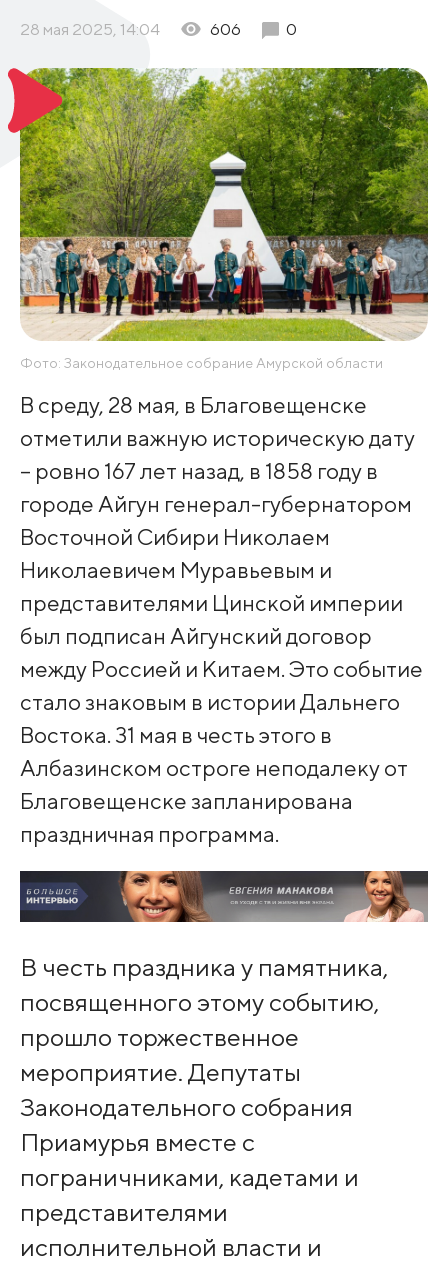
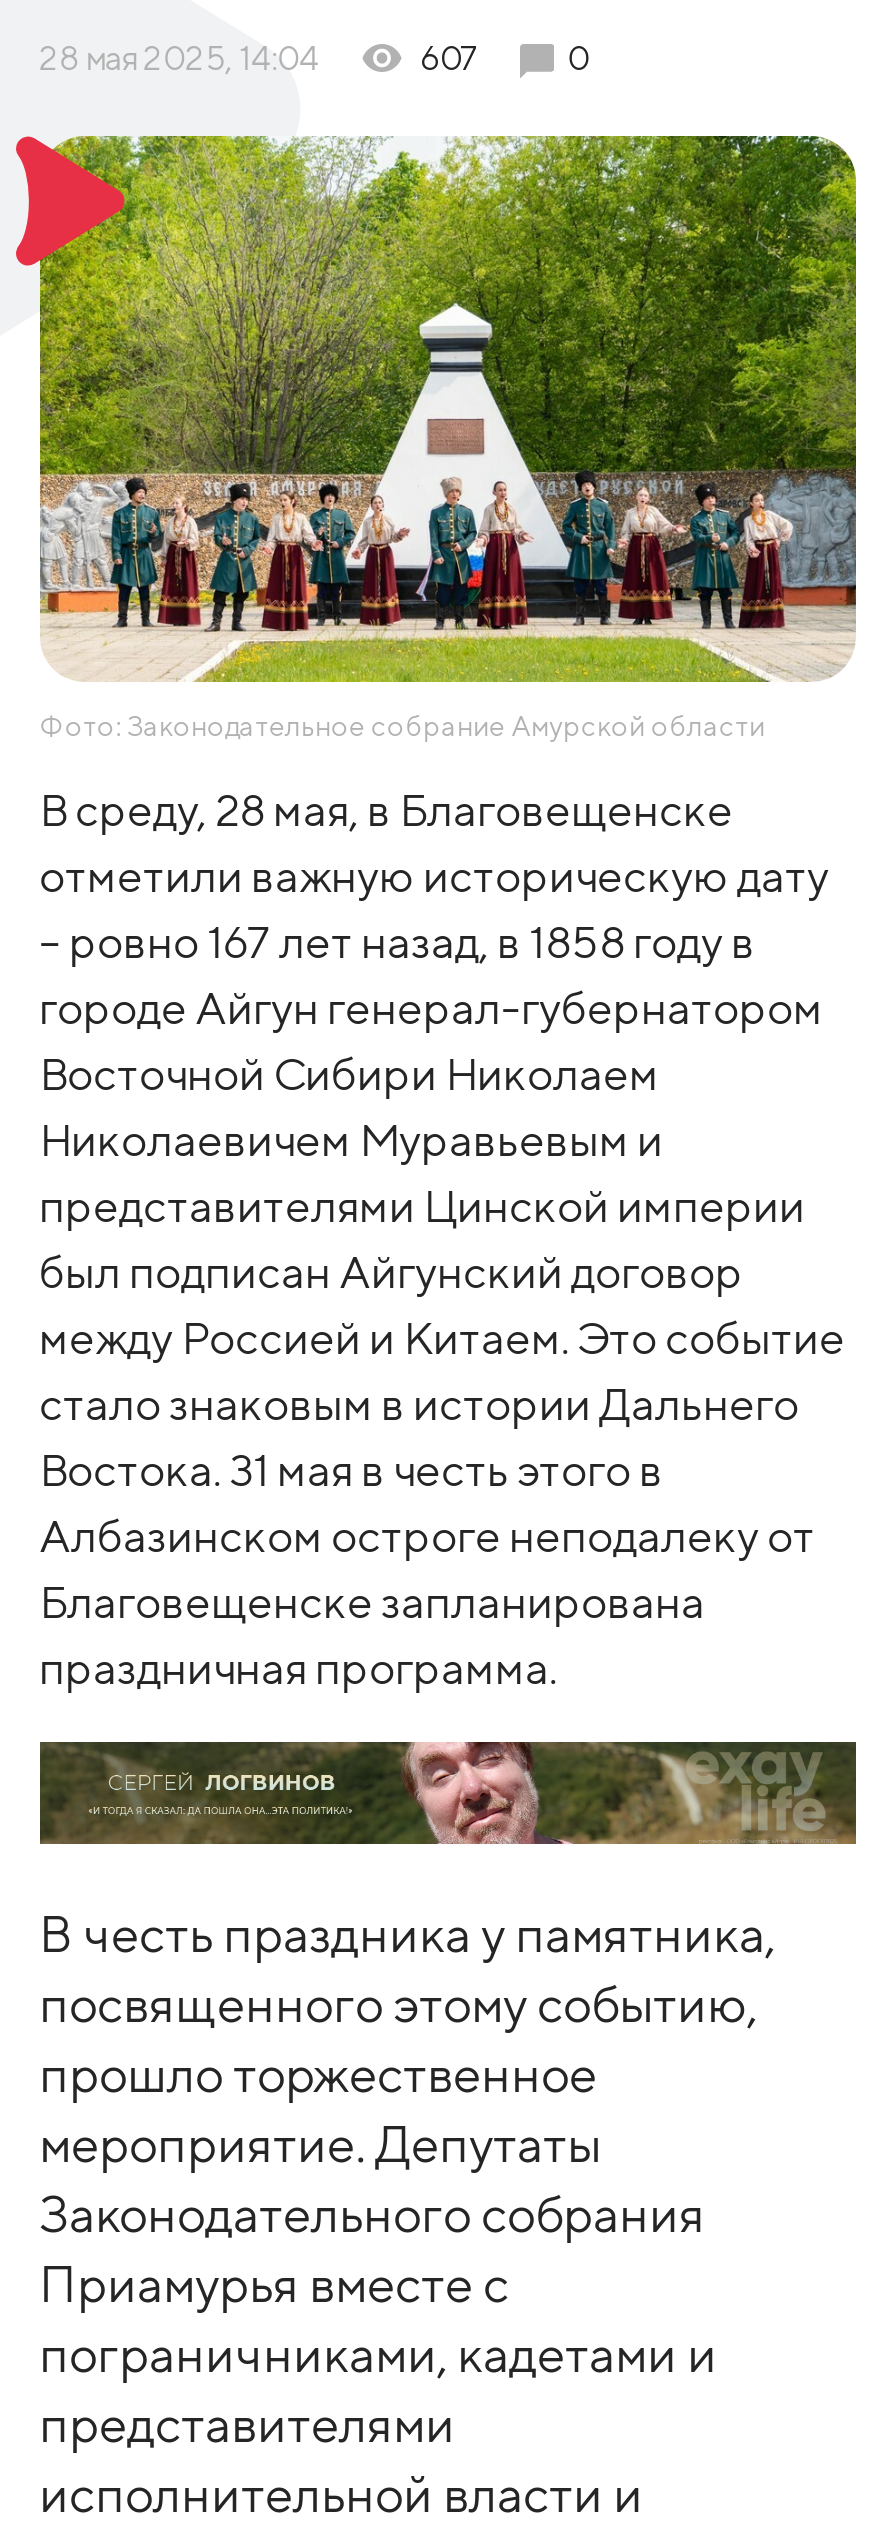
- 606
+ 607

- [image]
+ [image]
